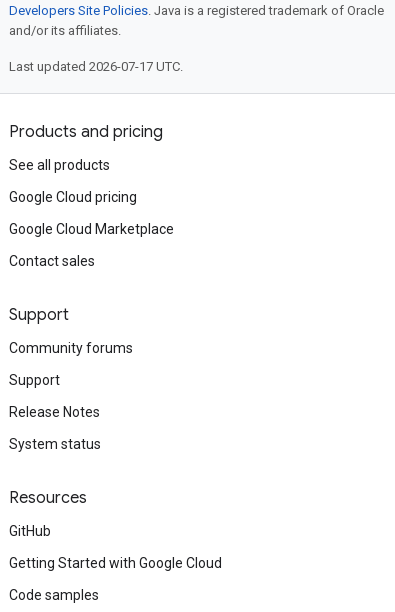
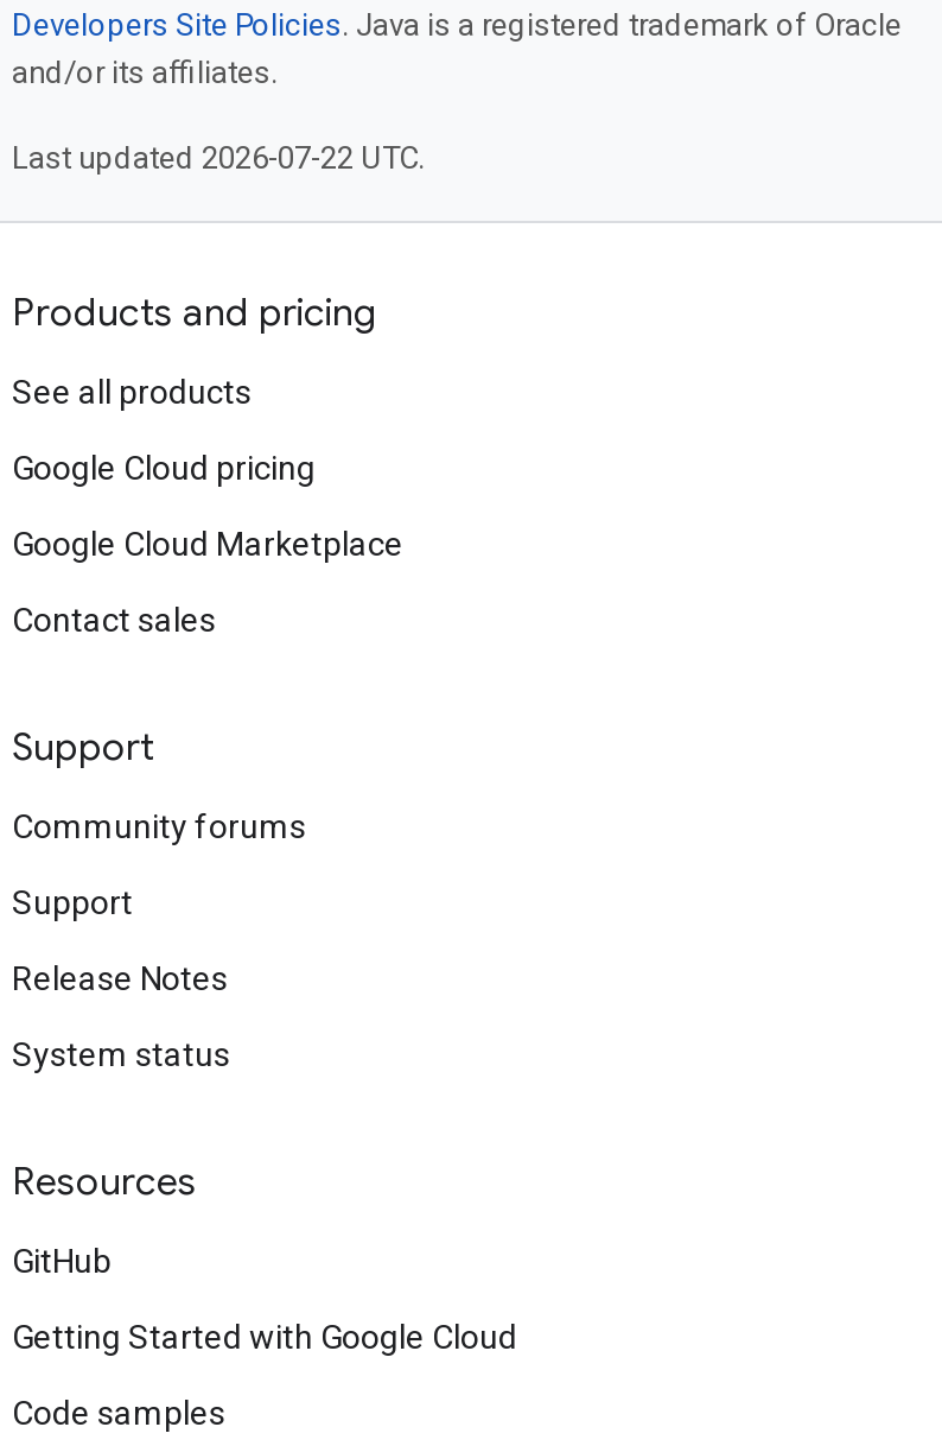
- Last updated 2026-07-17 UTC.
+ Last updated 2026-07-22 UTC.
